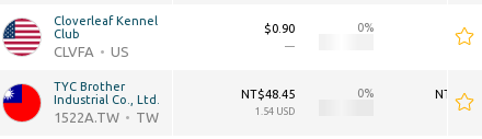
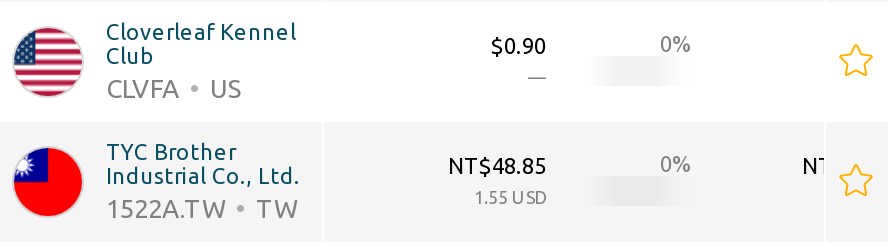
- NT$48.45
- 1.54 USD
+ NT$48.85
+ 1.55 USD
